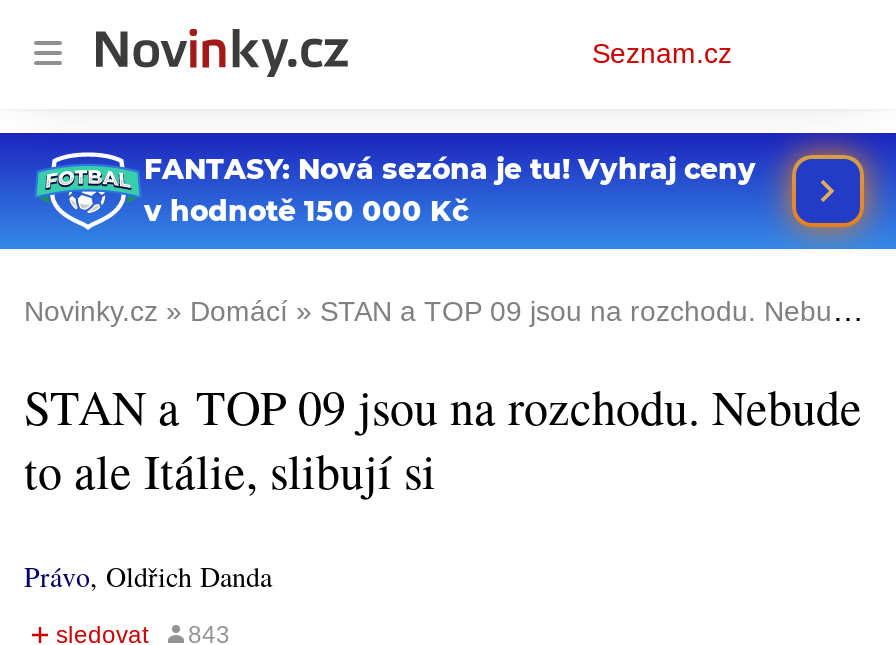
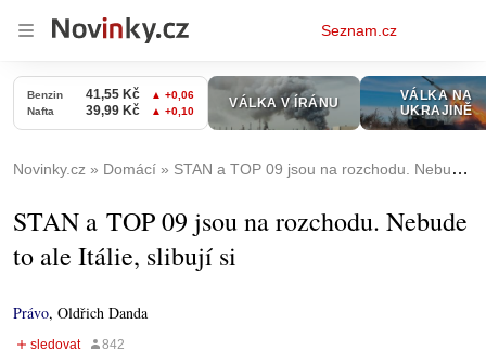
- [image]
+ [image]
